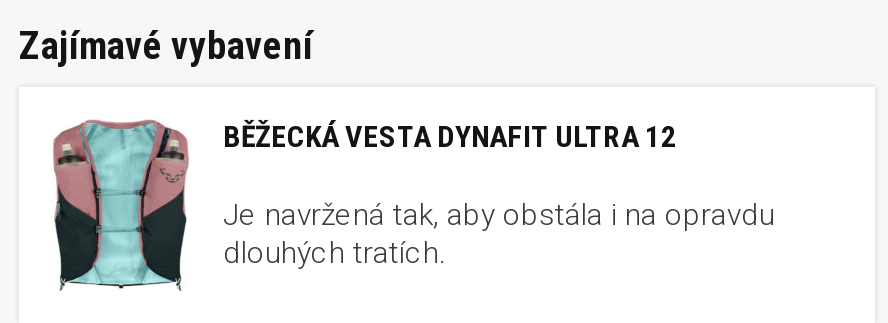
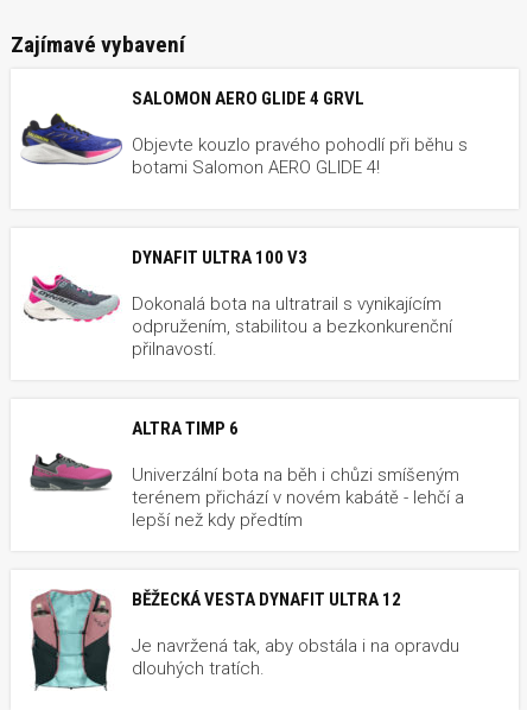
+ [image]
+ SALOMON AERO GLIDE 4 GRVL
+ Objevte kouzlo pravého pohodlí při běhu s
+ botami Salomon AERO GLIDE 4!

+ [image]
+ DYNAFIT ULTRA 100 V3
+ Dokonalá bota na ultratrail s vynikajícím
+ odpružením, stabilitou a bezkonkurenční
+ přilnavostí.

+ [image]
+ ALTRA TIMP 6
+ Univerzální bota na běh i chůzi smíšeným
+ terénem přichází v novém kabátě - lehčí a
+ lepší než kdy předtím
